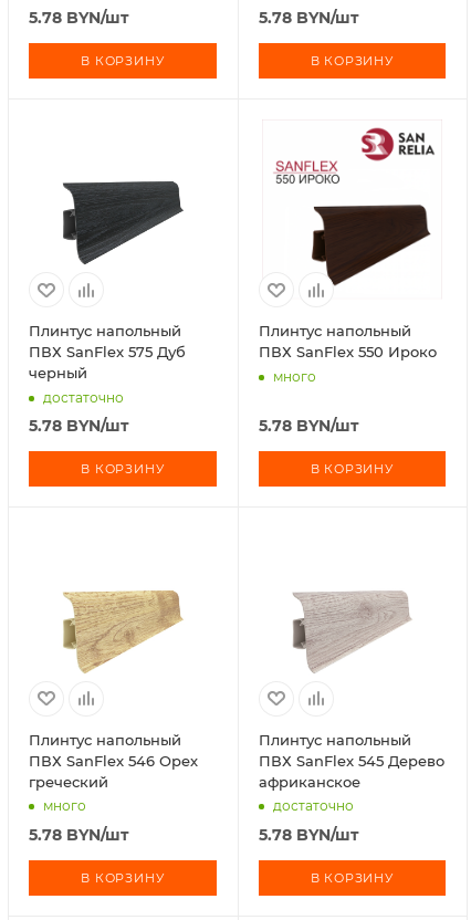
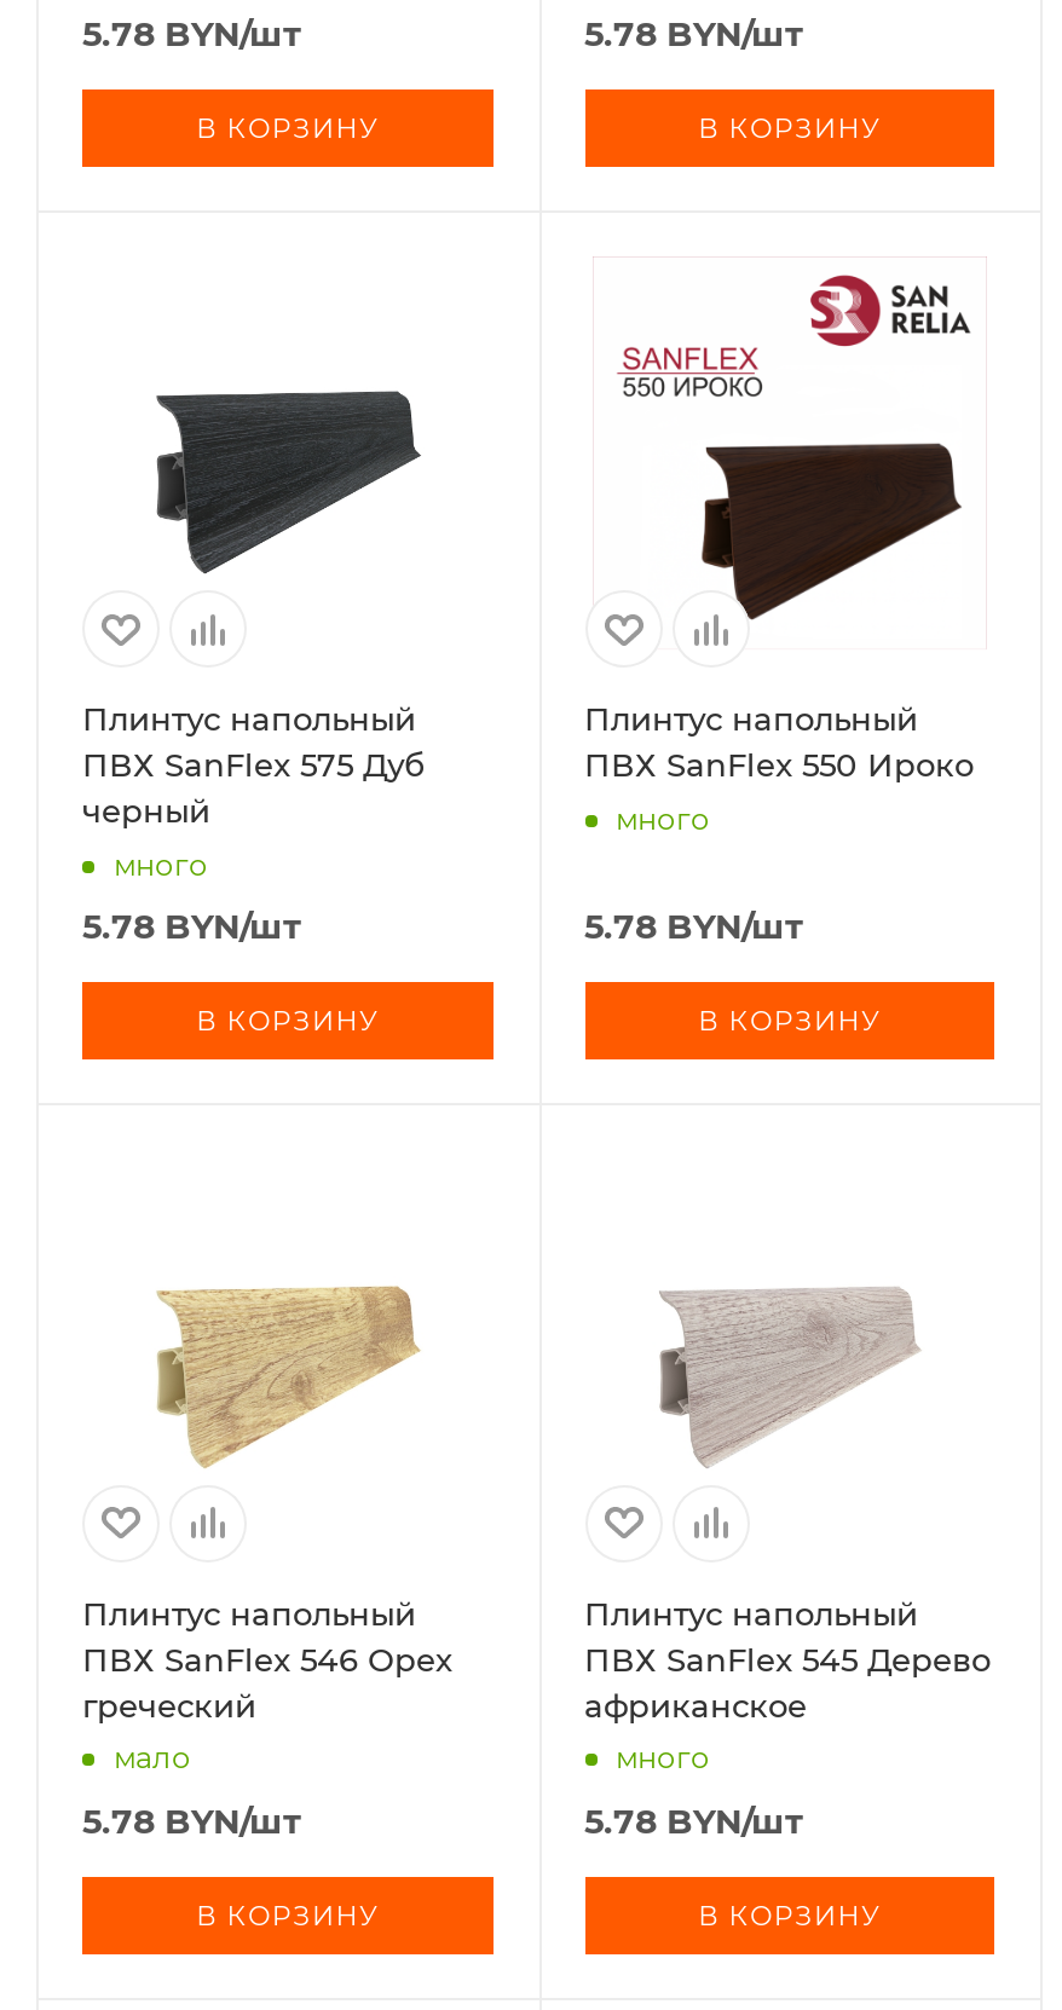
- достаточно
+ много

- много
+ мало

- достаточно
+ много
